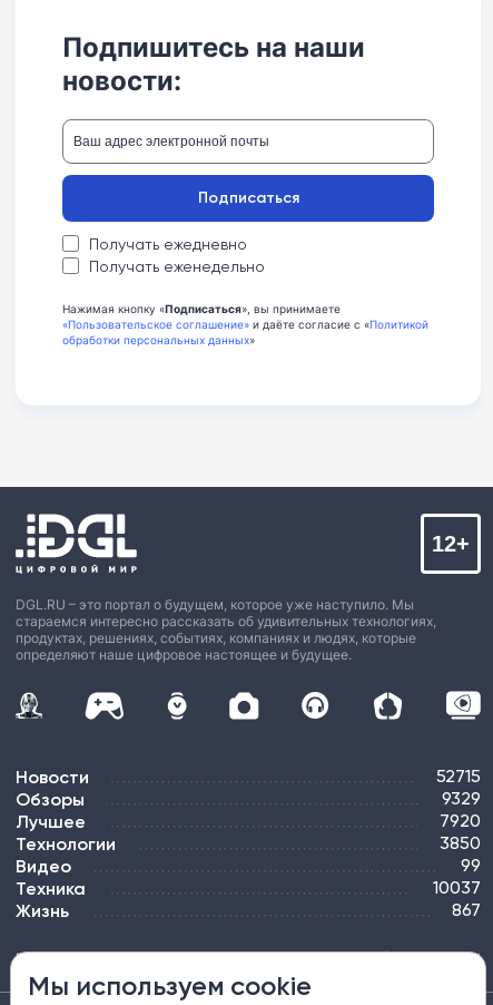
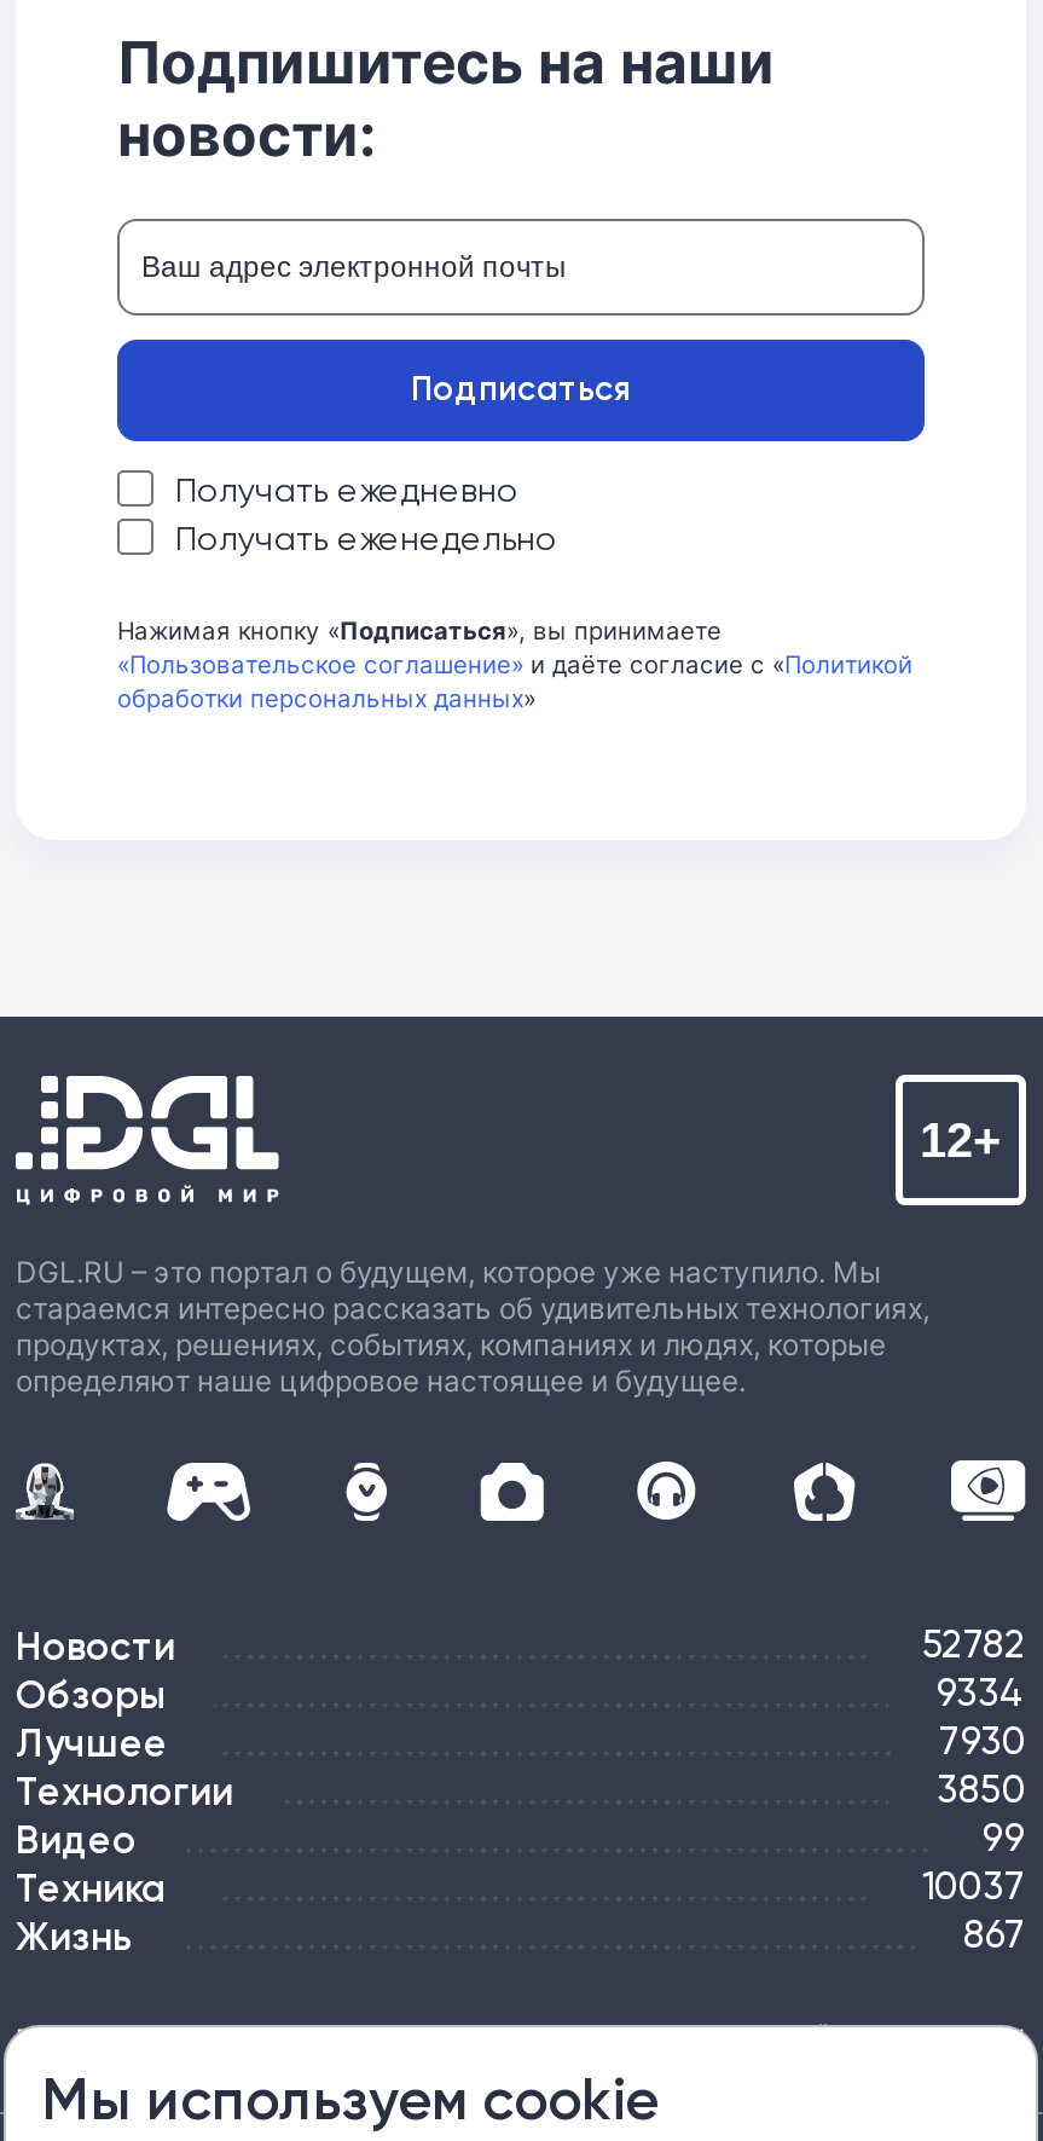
- 52715
+ 52782

- 9329
+ 9334

- 7920
+ 7930
